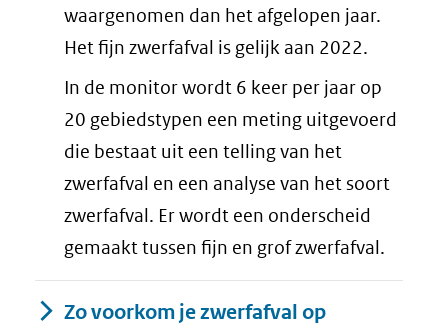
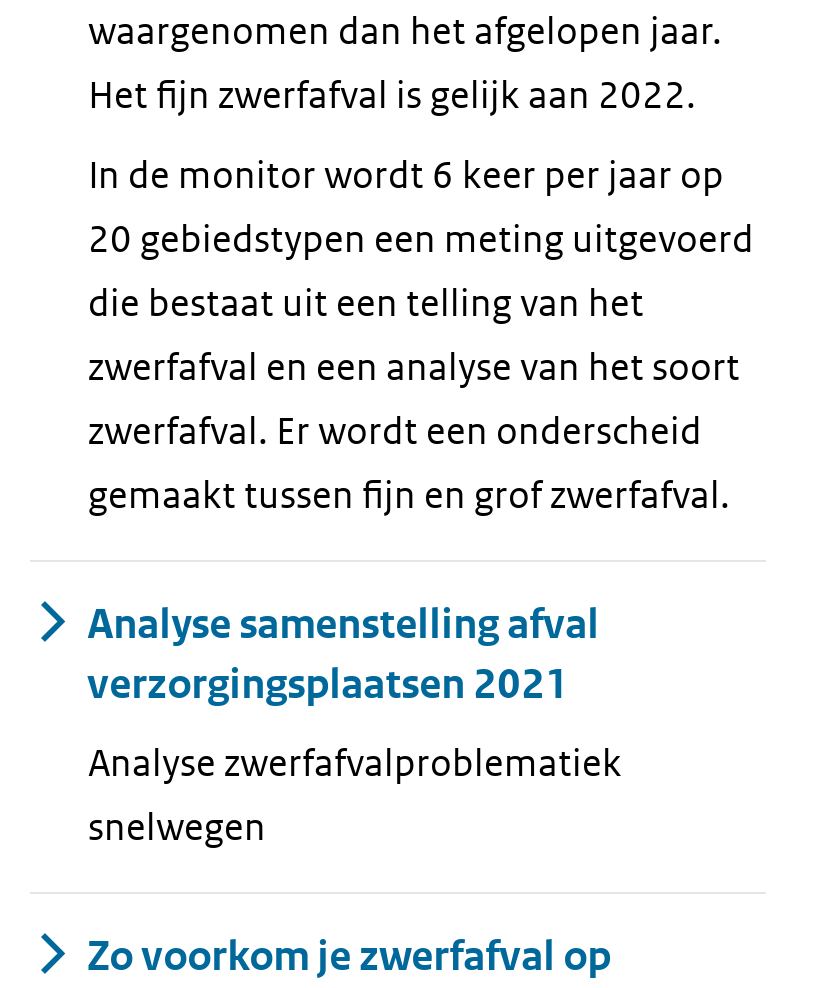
+ Analyse samenstelling afval
+ verzorgingsplaatsen 2021
+ Analyse zwerfafvalproblematiek
+ snelwegen
